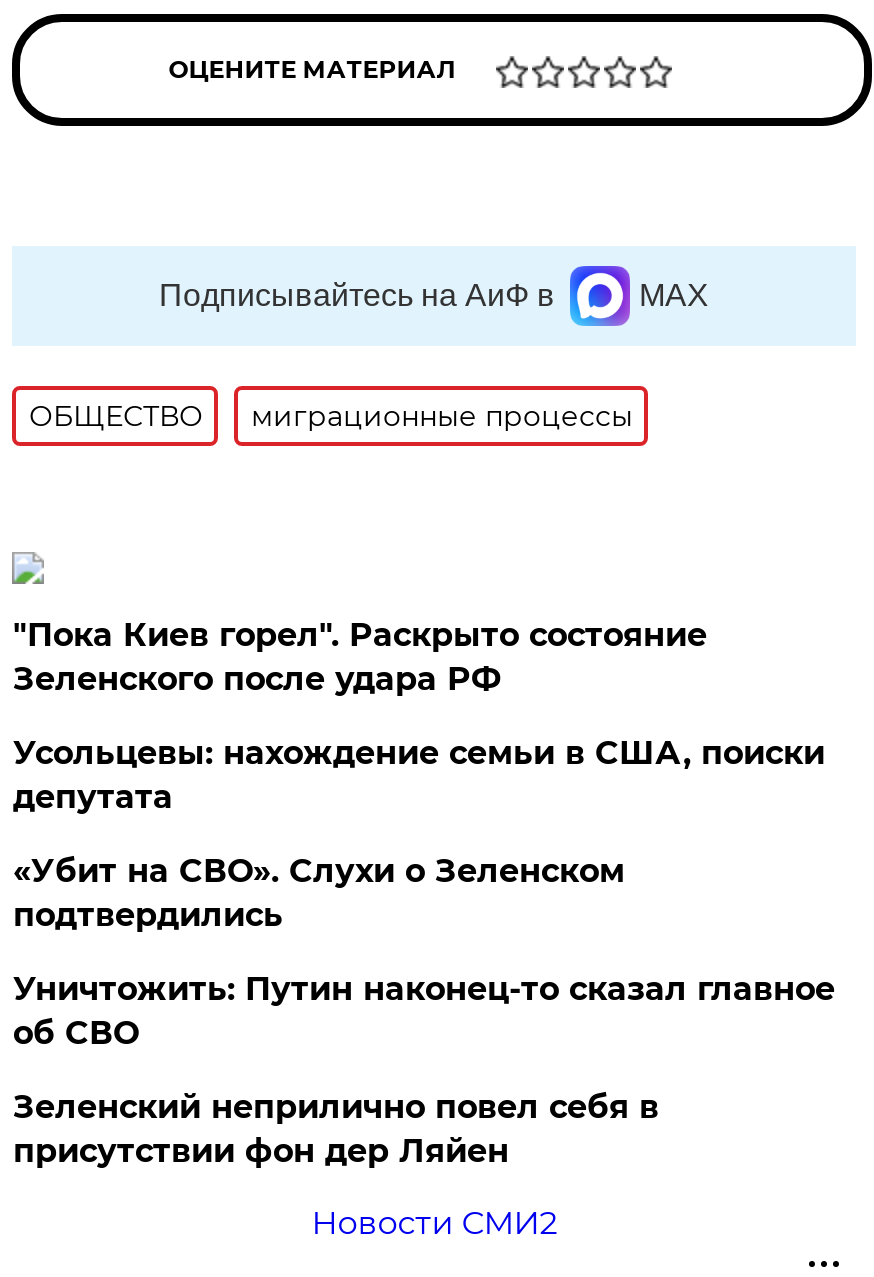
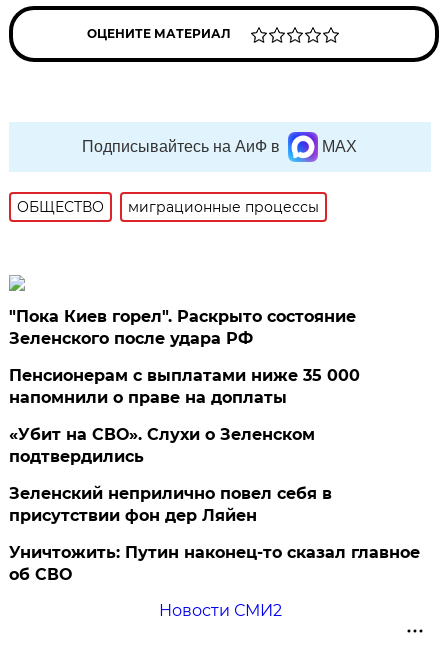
- Усольцевы: нахождение семьи в США, поиски
- депутата
+ Пенсионерам с выплатами ниже 35 000
+ напомнили о праве на доплаты

moved down: Уничтожить: Путин наконец-то сказал главное | об СВО

moved up: Зеленский неприлично повел cебя в | присутствии фон дер Ляйен
